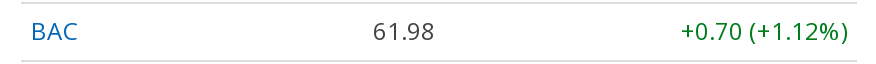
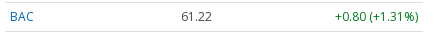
- 61.98
+ 61.22

- +0.70 (+1.12%)
+ +0.80 (+1.31%)
